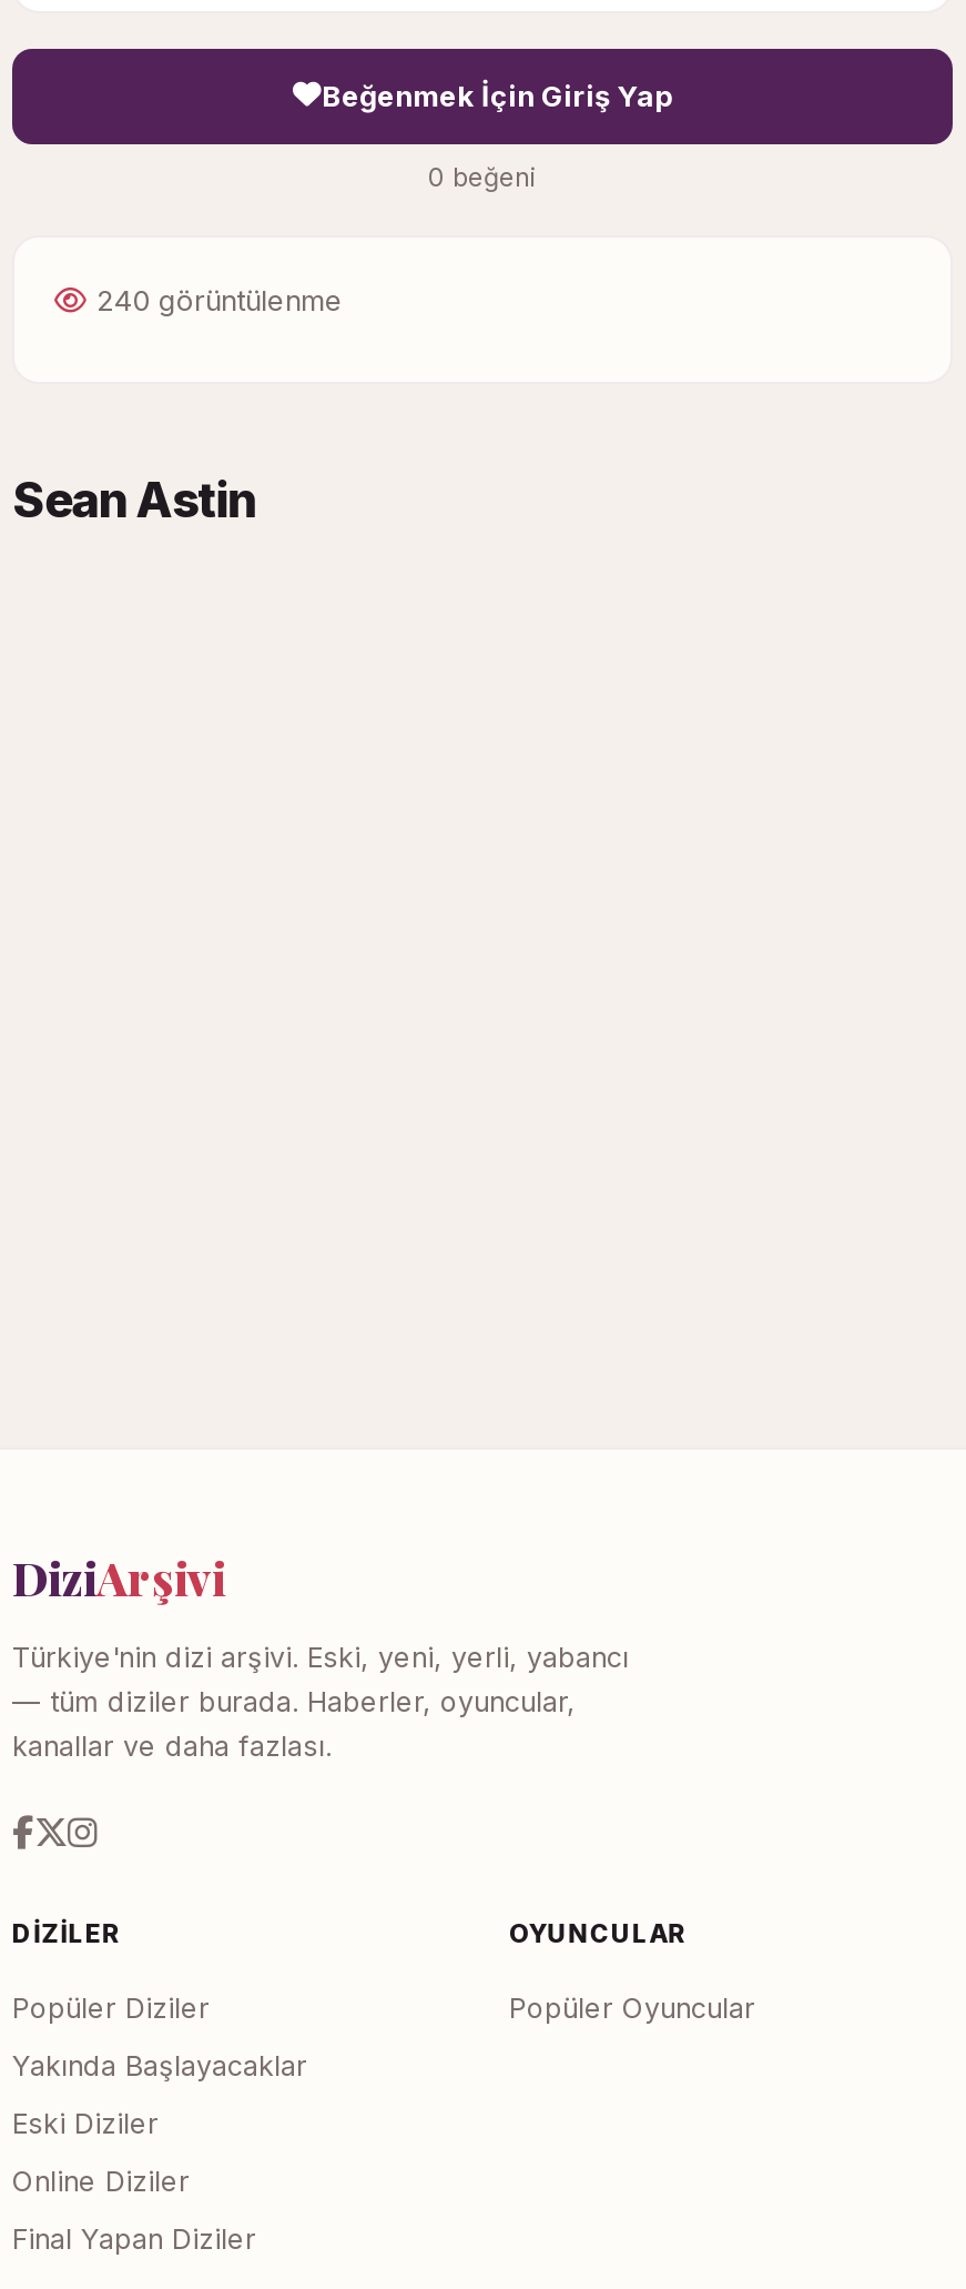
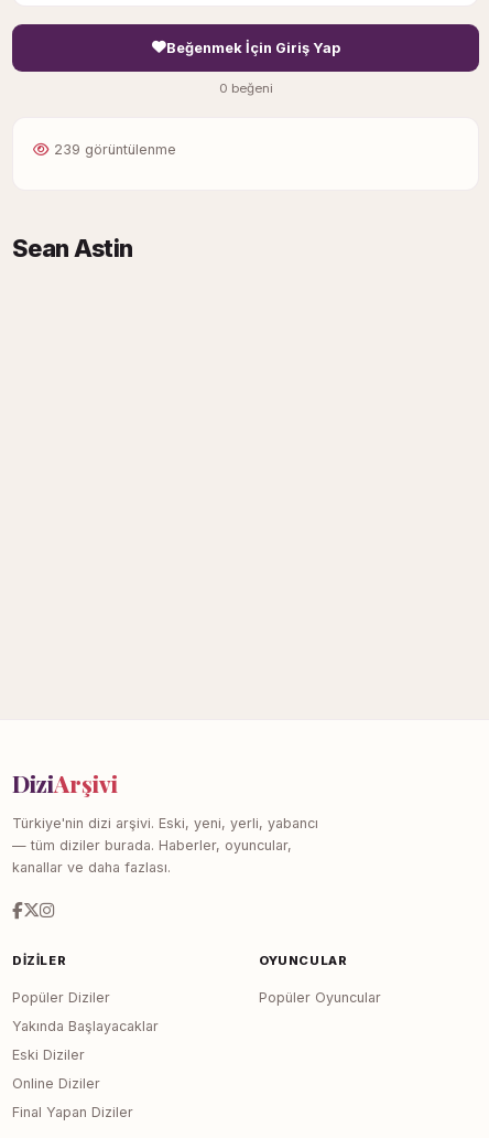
- 240 görüntülenme
+ 239 görüntülenme
